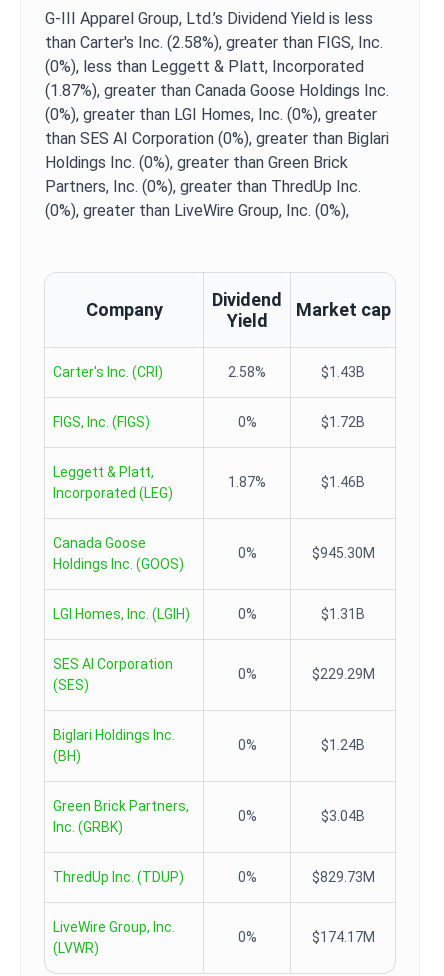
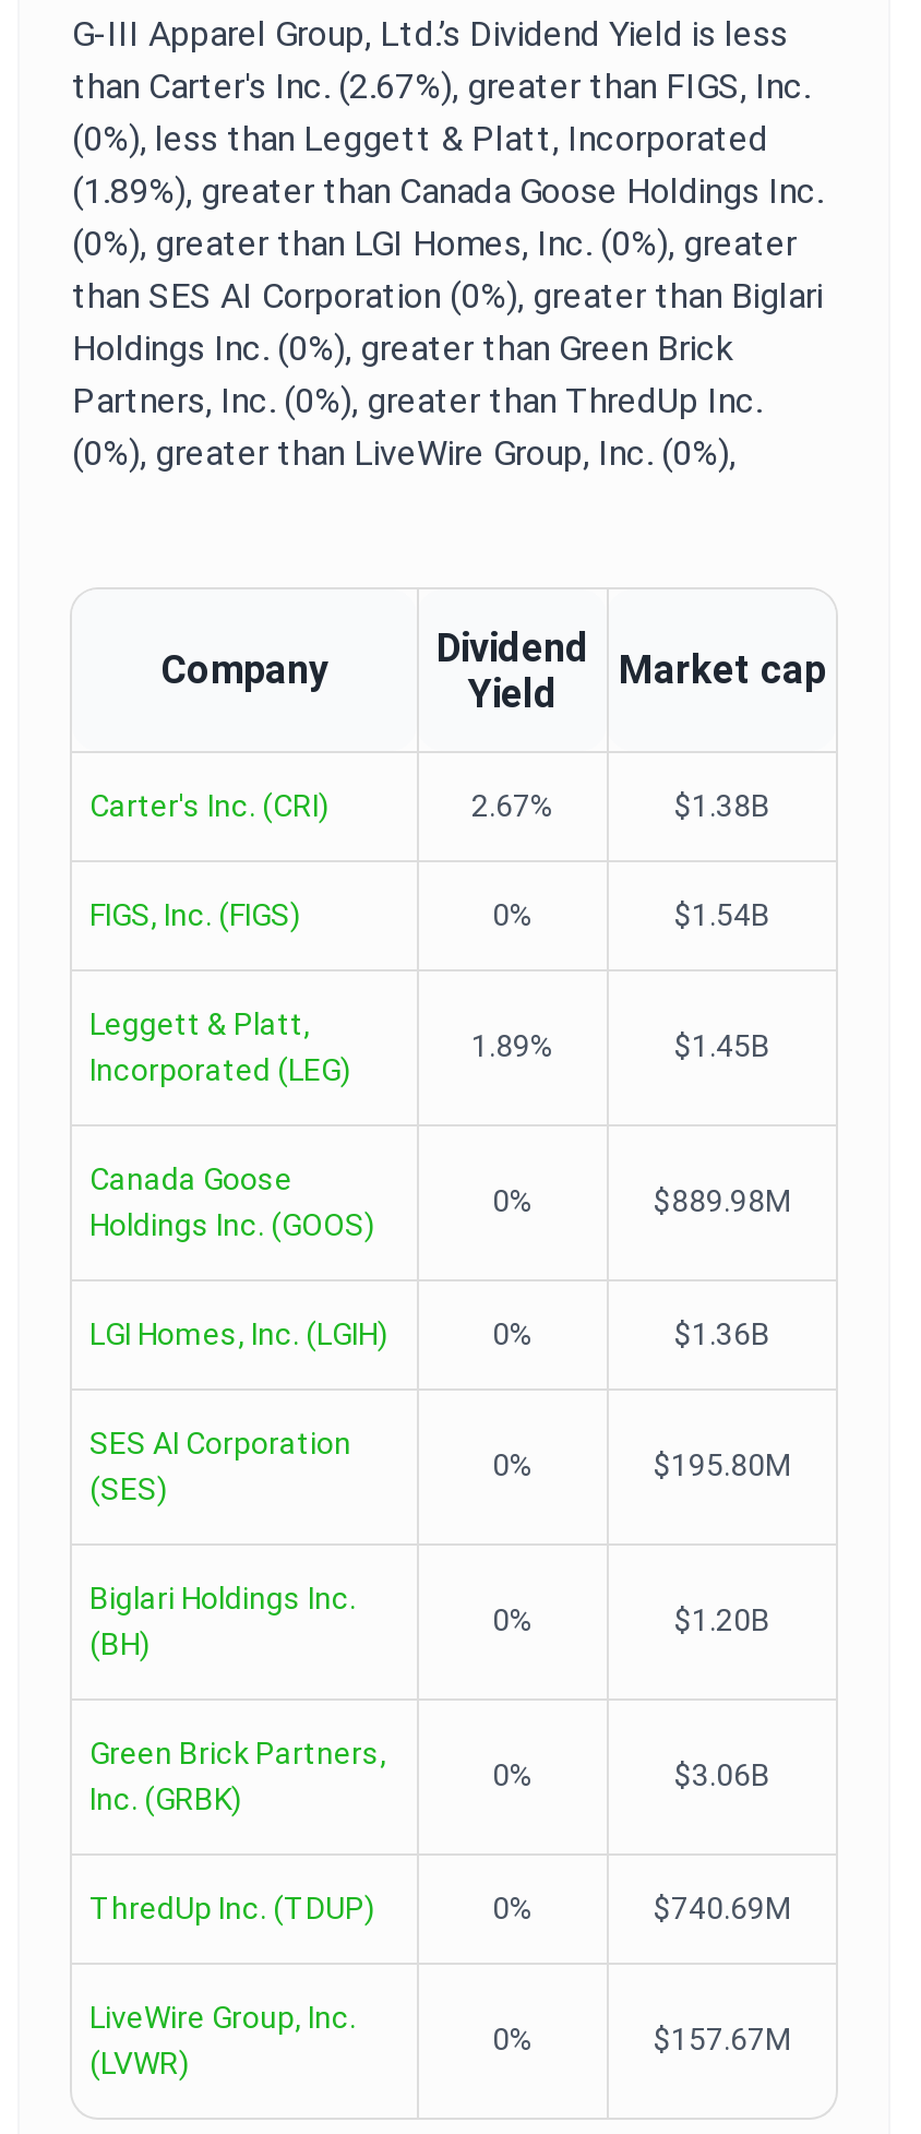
- than Carter's Inc. (2.58%), greater than FIGS, Inc.
+ than Carter's Inc. (2.67%), greater than FIGS, Inc.

- (1.87%), greater than Canada Goose Holdings Inc.
+ (1.89%), greater than Canada Goose Holdings Inc.

- 2.58%
- $1.43B
+ 2.67%
+ $1.38B

- $1.72B
+ $1.54B

- 1.87%
- $1.46B
+ 1.89%
+ $1.45B

- $945.30M
+ $889.98M

- $1.31B
+ $1.36B

- $229.29M
+ $195.80M

- $1.24B
+ $1.20B

- $3.04B
+ $3.06B

- $829.73M
+ $740.69M

- $174.17M
+ $157.67M
